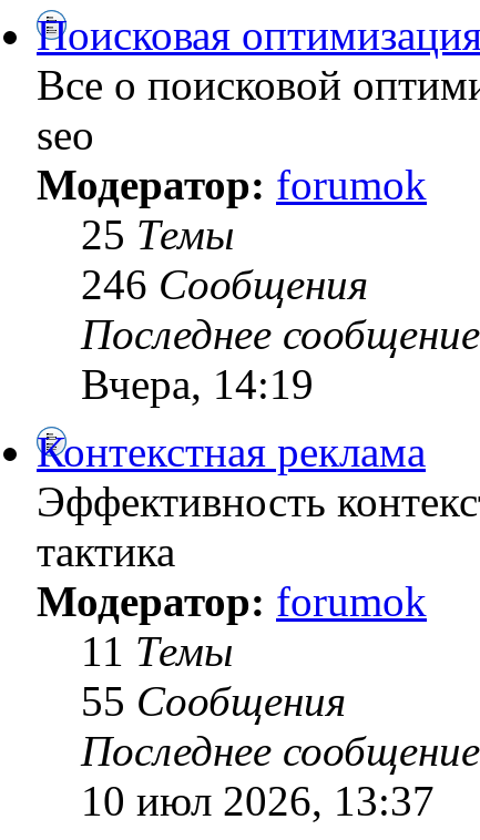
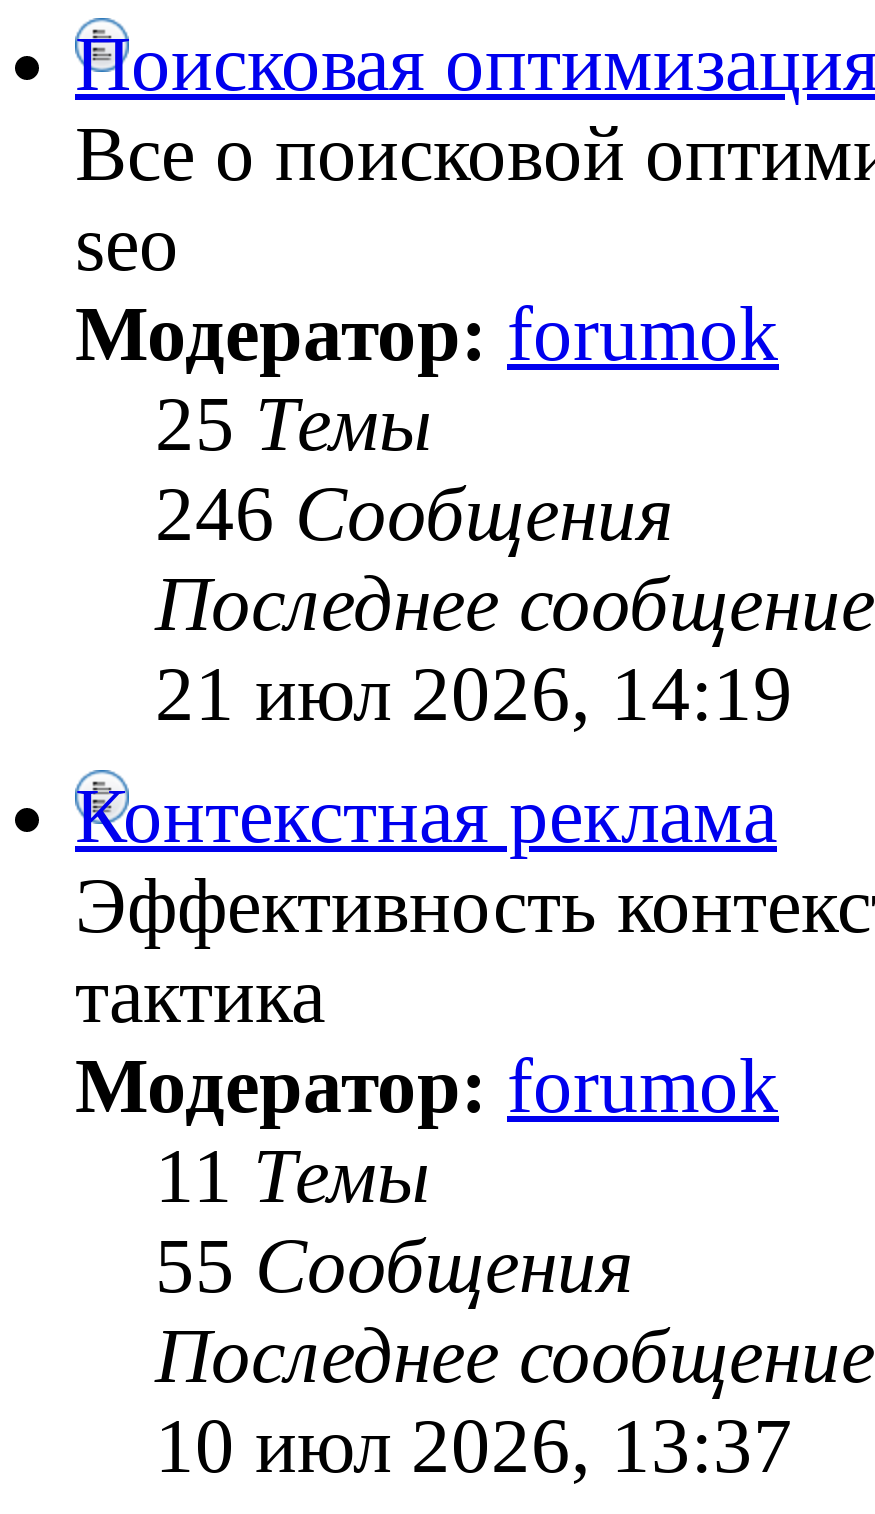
- Вчера, 14:19
+ 21 июл 2026, 14:19
